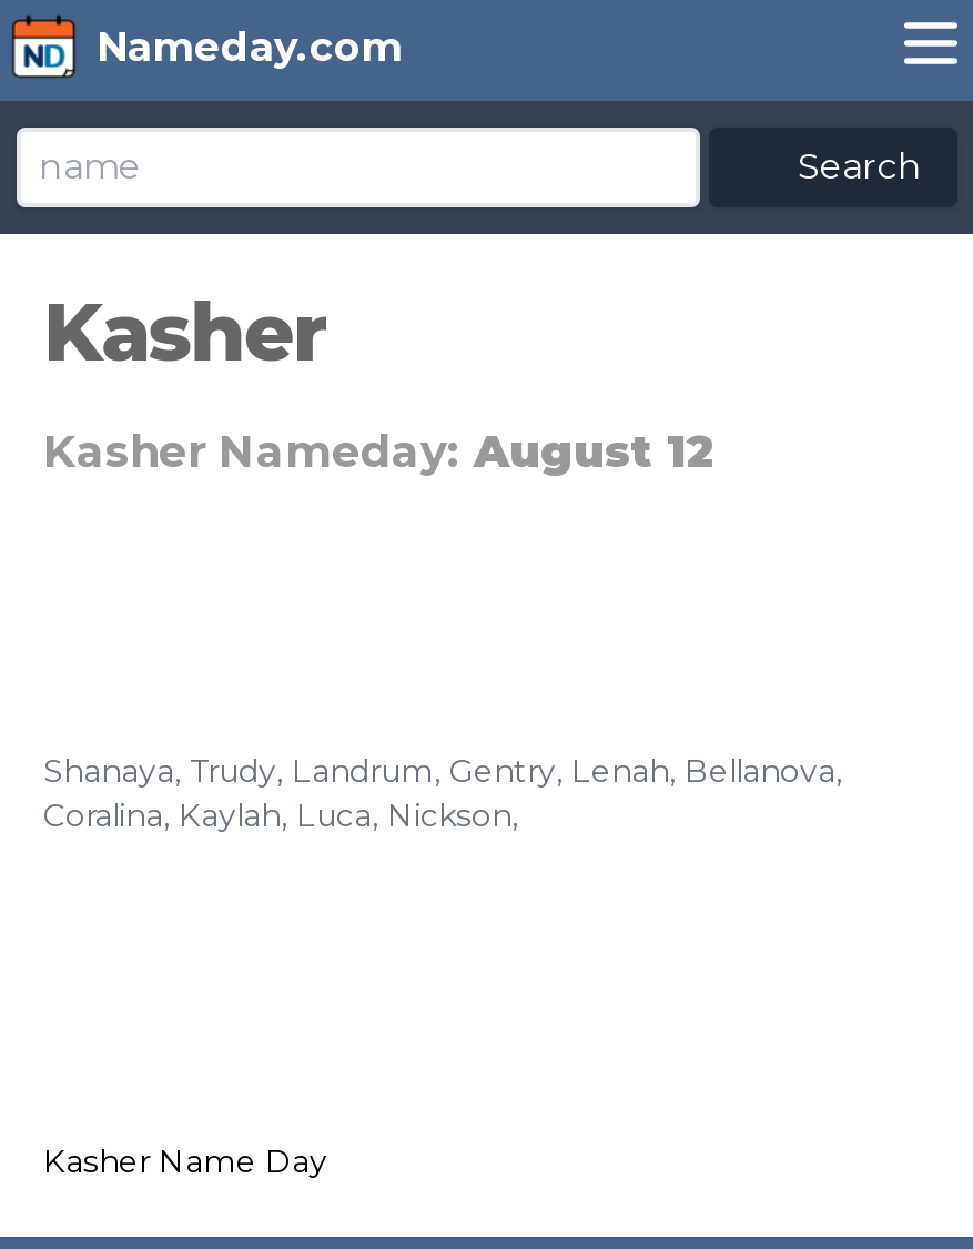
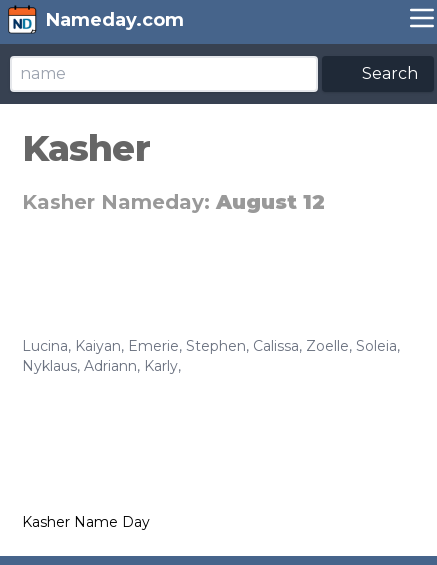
- Shanaya, Trudy, Landrum, Gentry, Lenah, Bellanova,
- Coralina, Kaylah, Luca, Nickson,
+ Lucina, Kaiyan, Emerie, Stephen, Calissa, Zoelle, Soleia,
+ Nyklaus, Adriann, Karly,
